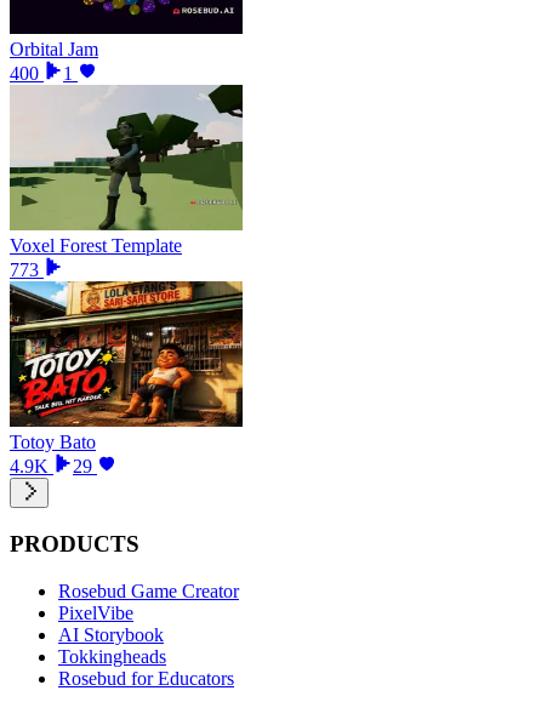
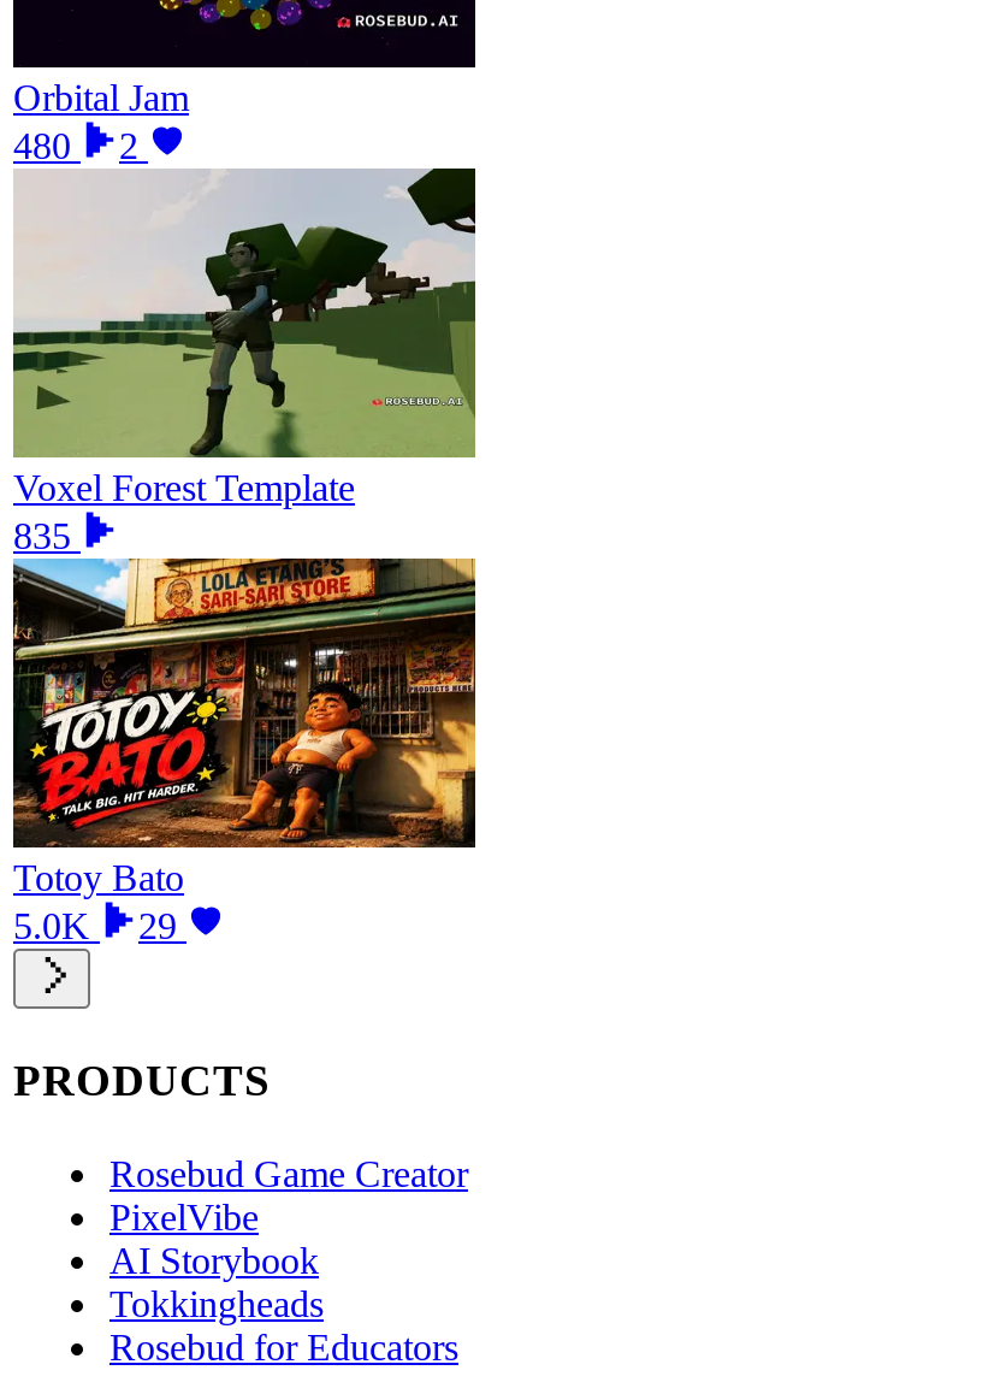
- 400
+ 480

- 1
+ 2

- 773
+ 835

- 4.9K 29
+ 5.0K 29
